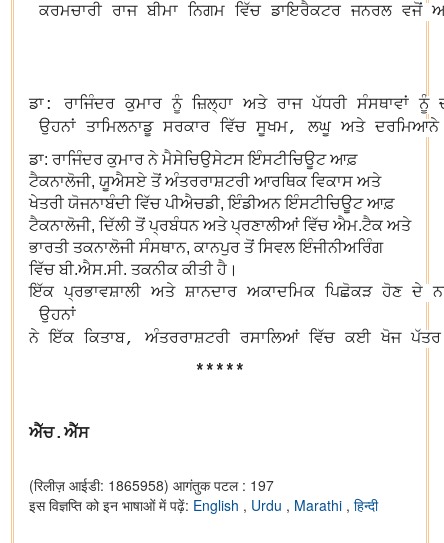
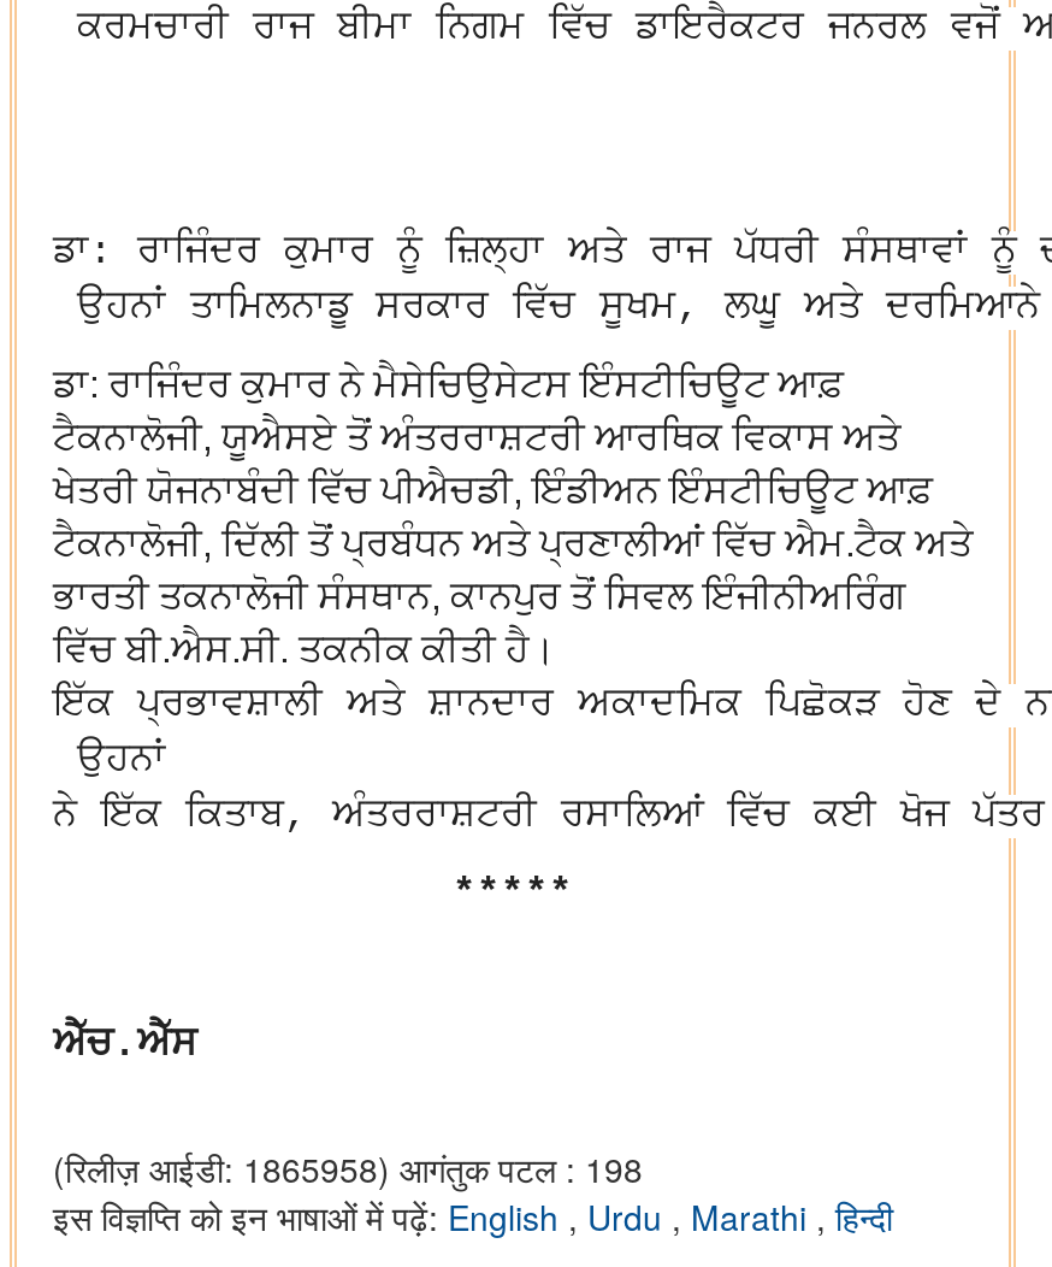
- (रिलीज़ आईडी: 1865958) आगंतुक पटल : 197
+ (रिलीज़ आईडी: 1865958) आगंतुक पटल : 198
